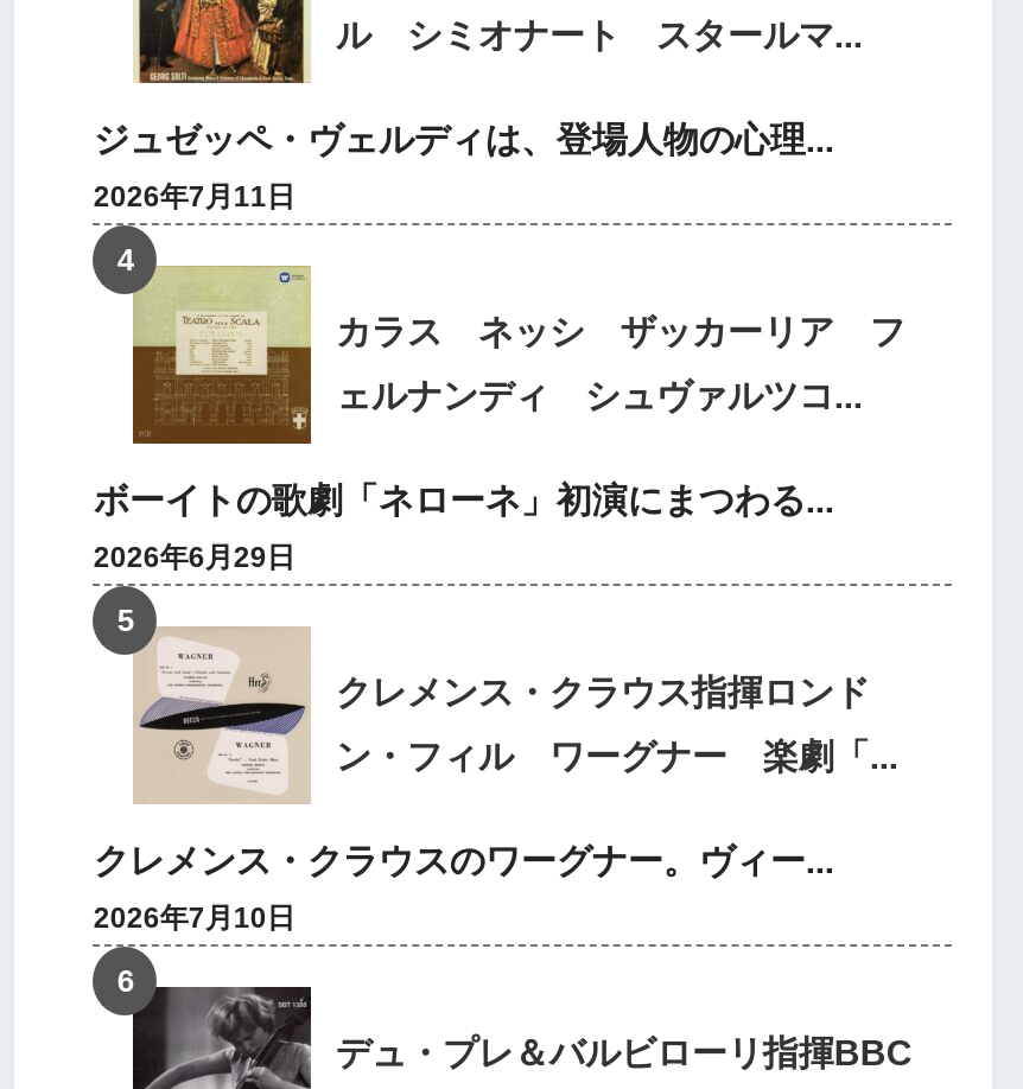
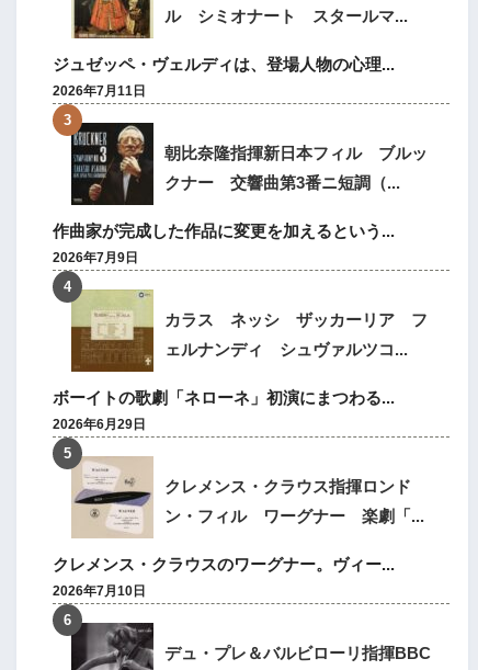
+ [image]
+ 朝比奈隆指揮新日本フィル ブルッ
+ クナー 交響曲第3番ニ短調（...
+ 作曲家が完成した作品に変更を加えるという...
+ 2026年7月9日
